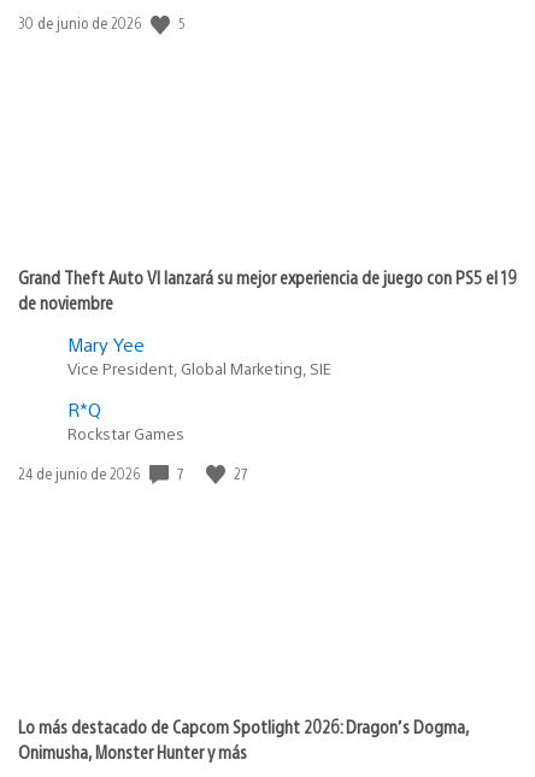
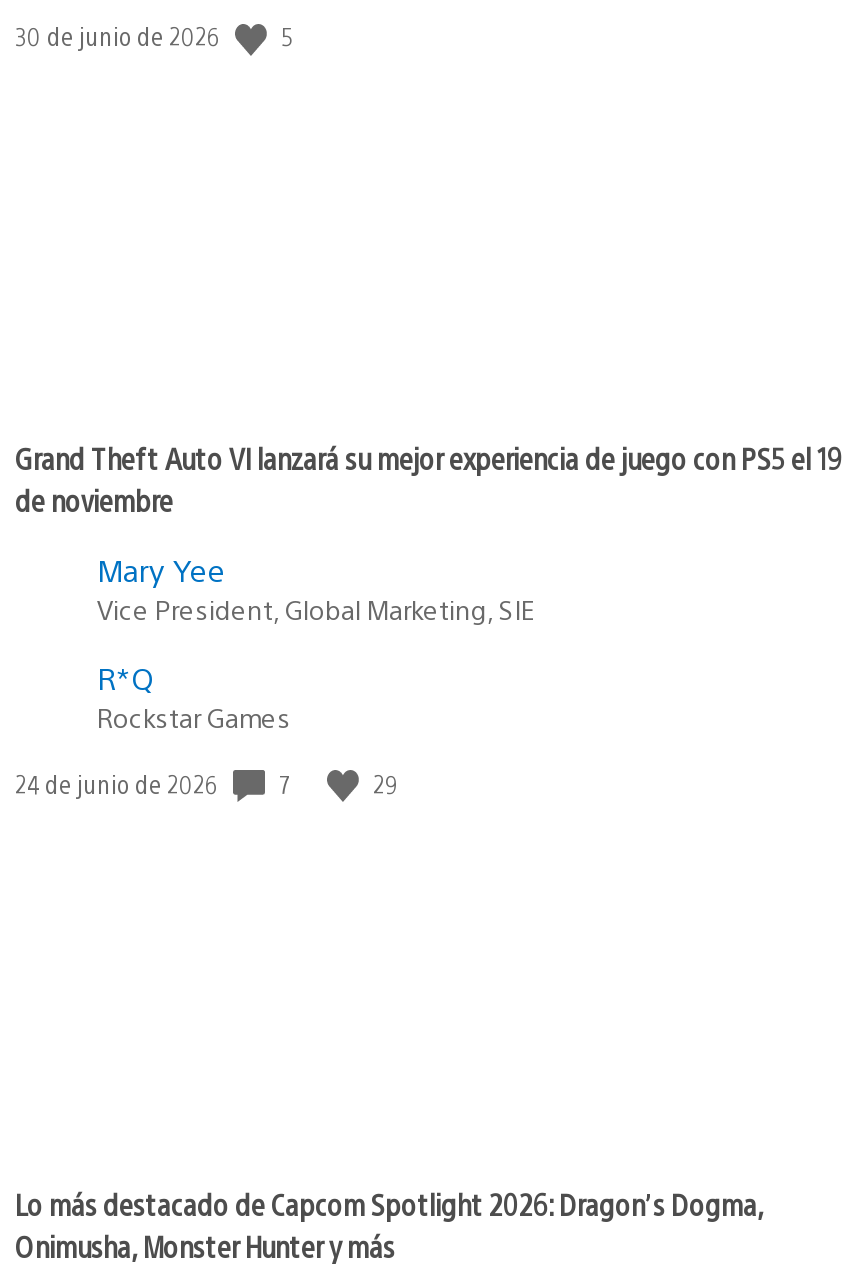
- 27
+ 29
